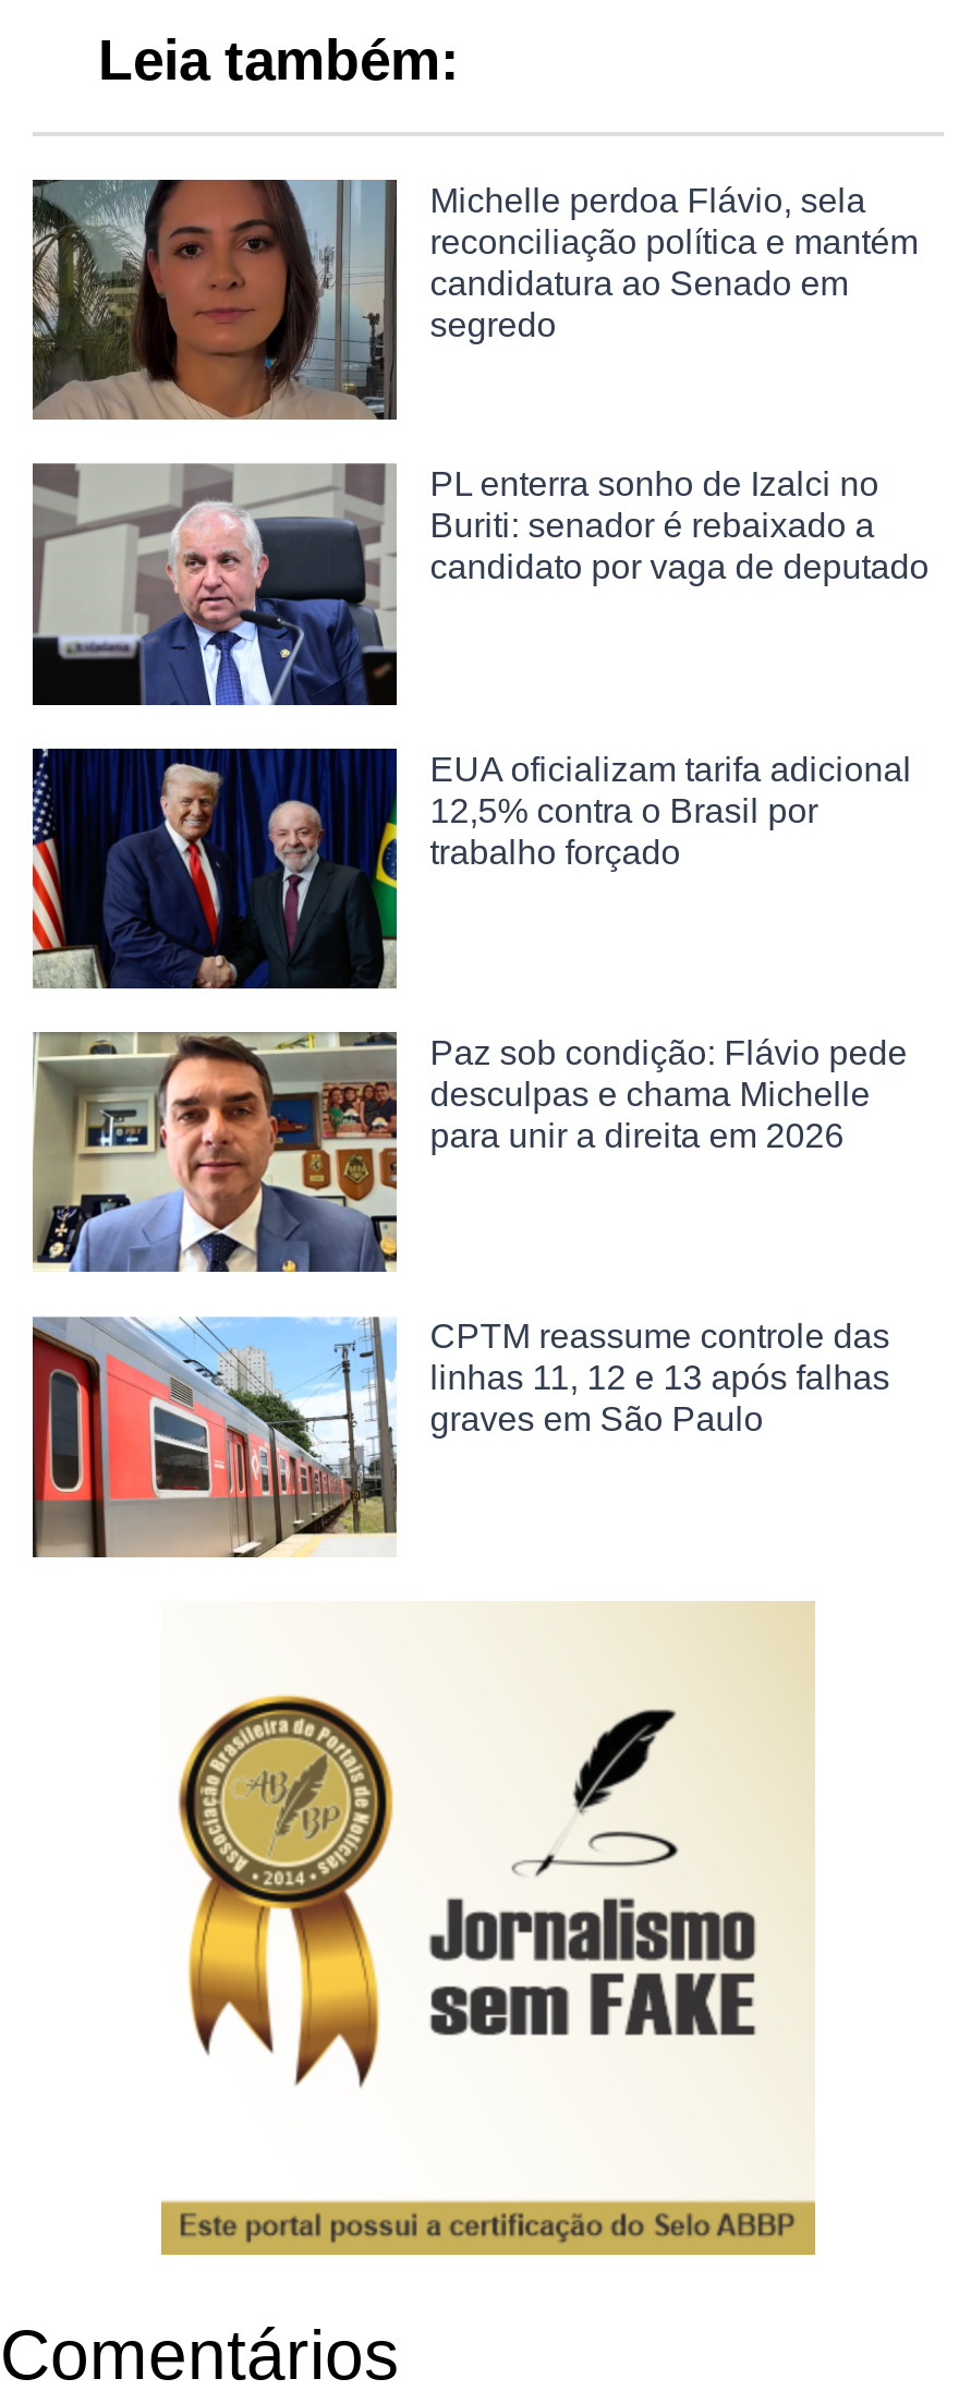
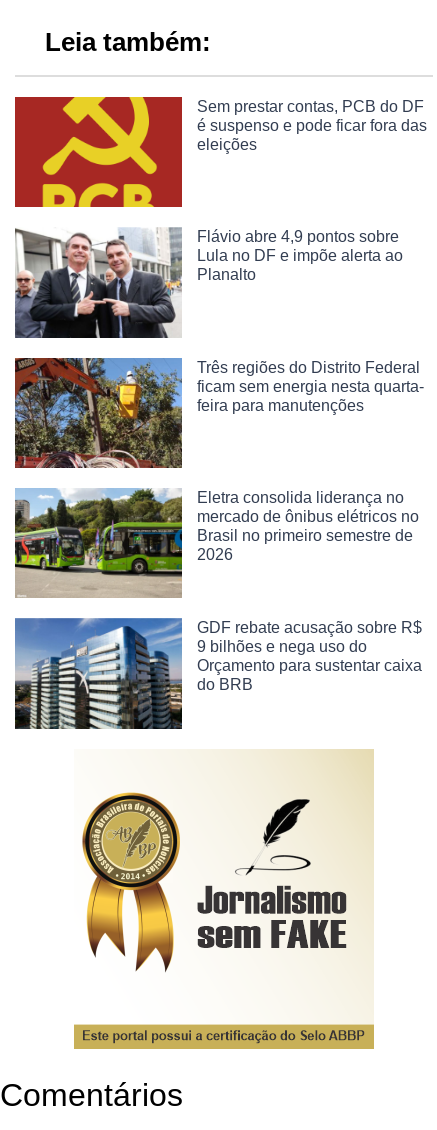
- [image]
- Michelle perdoa Flávio, sela
- reconciliação política e mantém
- candidatura ao Senado em
- segredo
+ [image]
+ Sem prestar contas, PCB do DF
+ é suspenso e pode ficar fora das
+ eleições

- [image]
- PL enterra sonho de Izalci no
- Buriti: senador é rebaixado a
- candidato por vaga de deputado
+ [image]
+ Flávio abre 4,9 pontos sobre
+ Lula no DF e impõe alerta ao
+ Planalto

- [image]
- EUA oficializam tarifa adicional
- 12,5% contra o Brasil por
- trabalho forçado
+ [image]
+ Três regiões do Distrito Federal
+ ficam sem energia nesta quarta-
+ feira para manutenções

- [image]
- Paz sob condição: Flávio pede
- desculpas e chama Michelle
- para unir a direita em 2026
+ [image]
+ Eletra consolida liderança no
+ mercado de ônibus elétricos no
+ Brasil no primeiro semestre de
+ 2026

- [image]
- CPTM reassume controle das
- linhas 11, 12 e 13 após falhas
- graves em São Paulo
+ [image]
+ GDF rebate acusação sobre R$
+ 9 bilhões e nega uso do
+ Orçamento para sustentar caixa
+ do BRB
